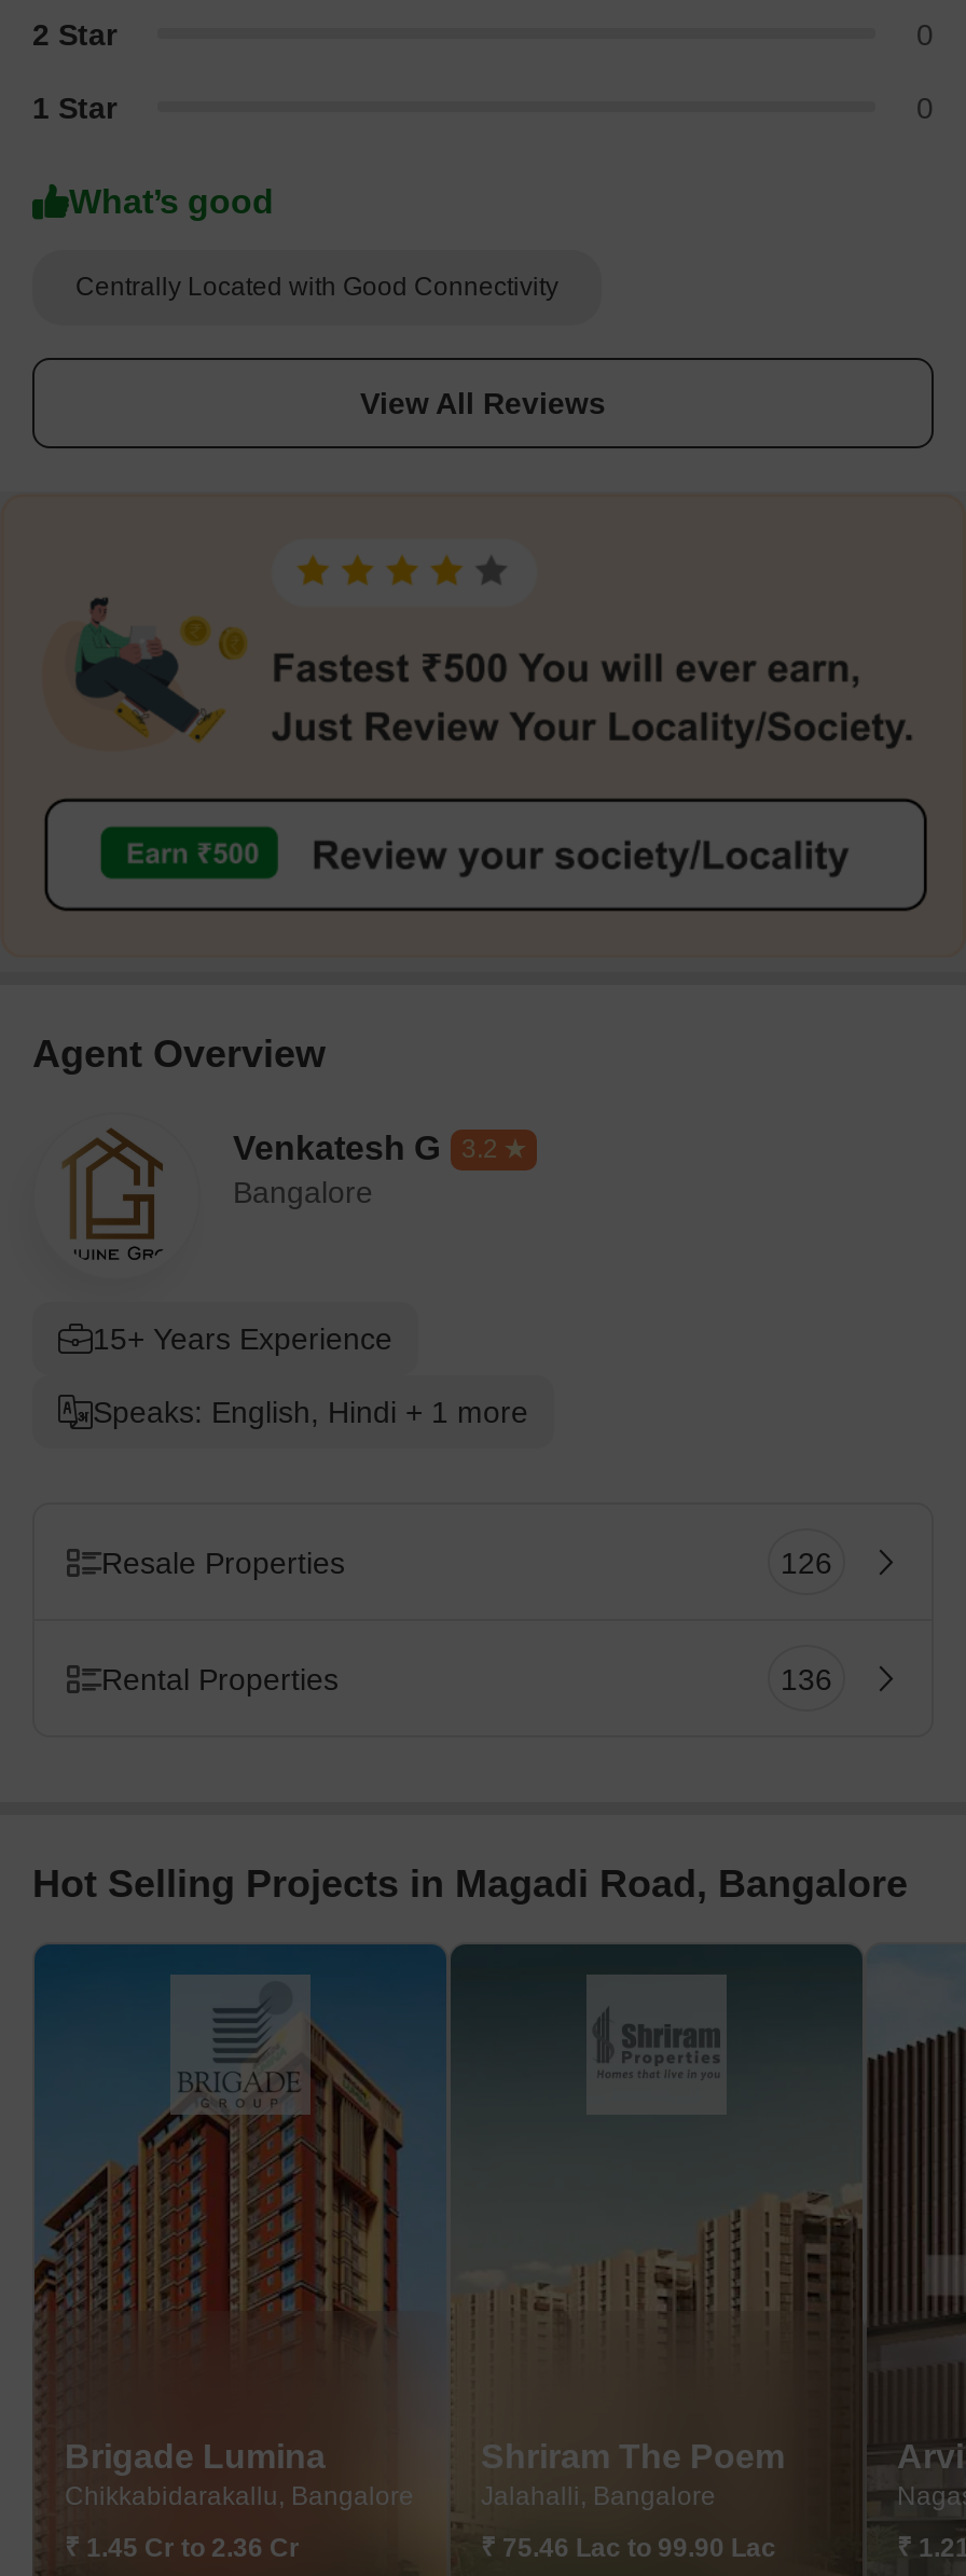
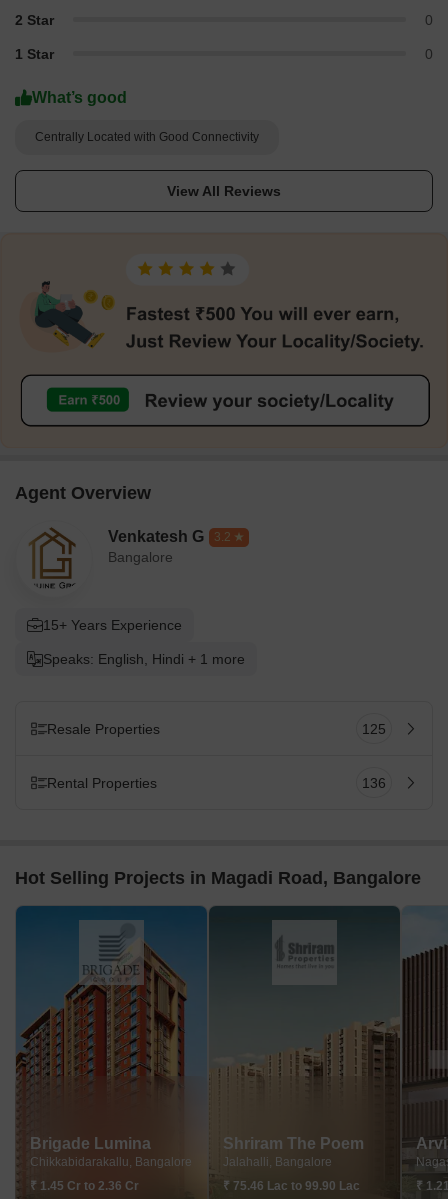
- 126
+ 125
